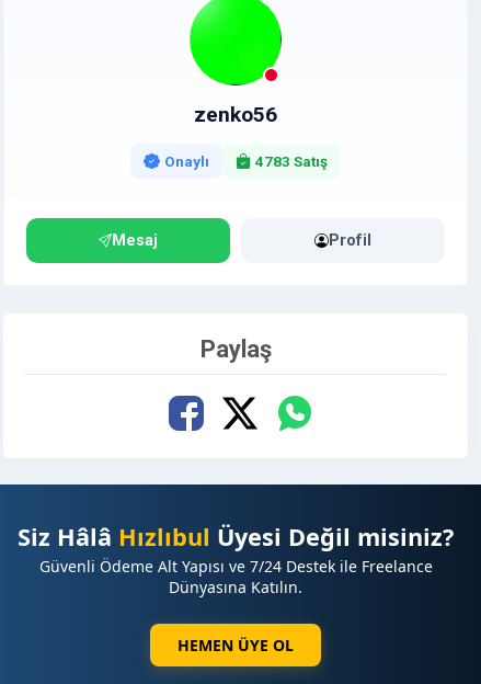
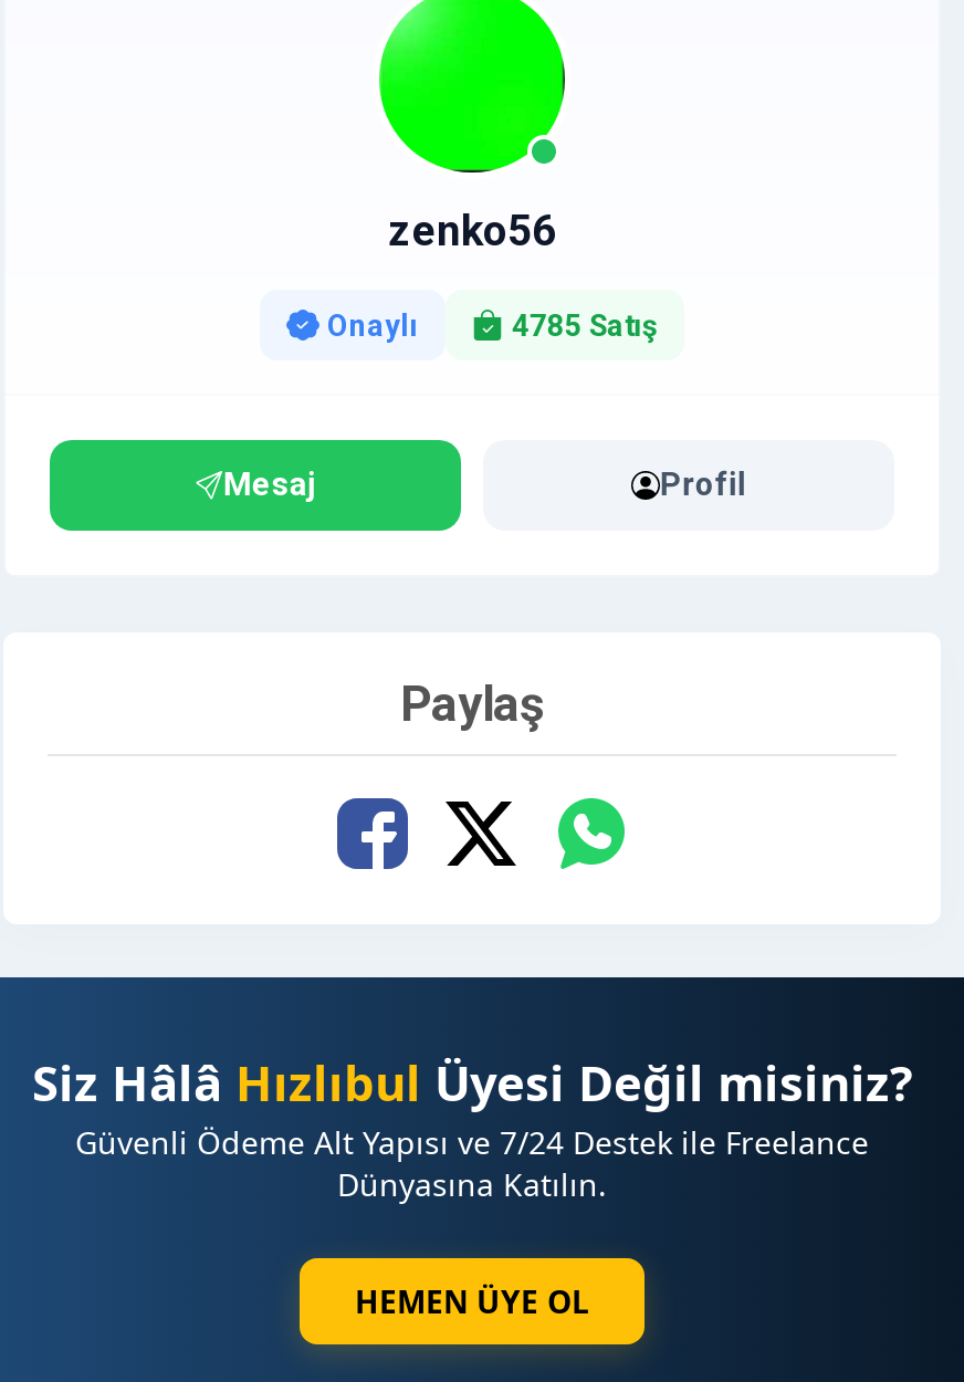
- 4783 Satış
+ 4785 Satış
